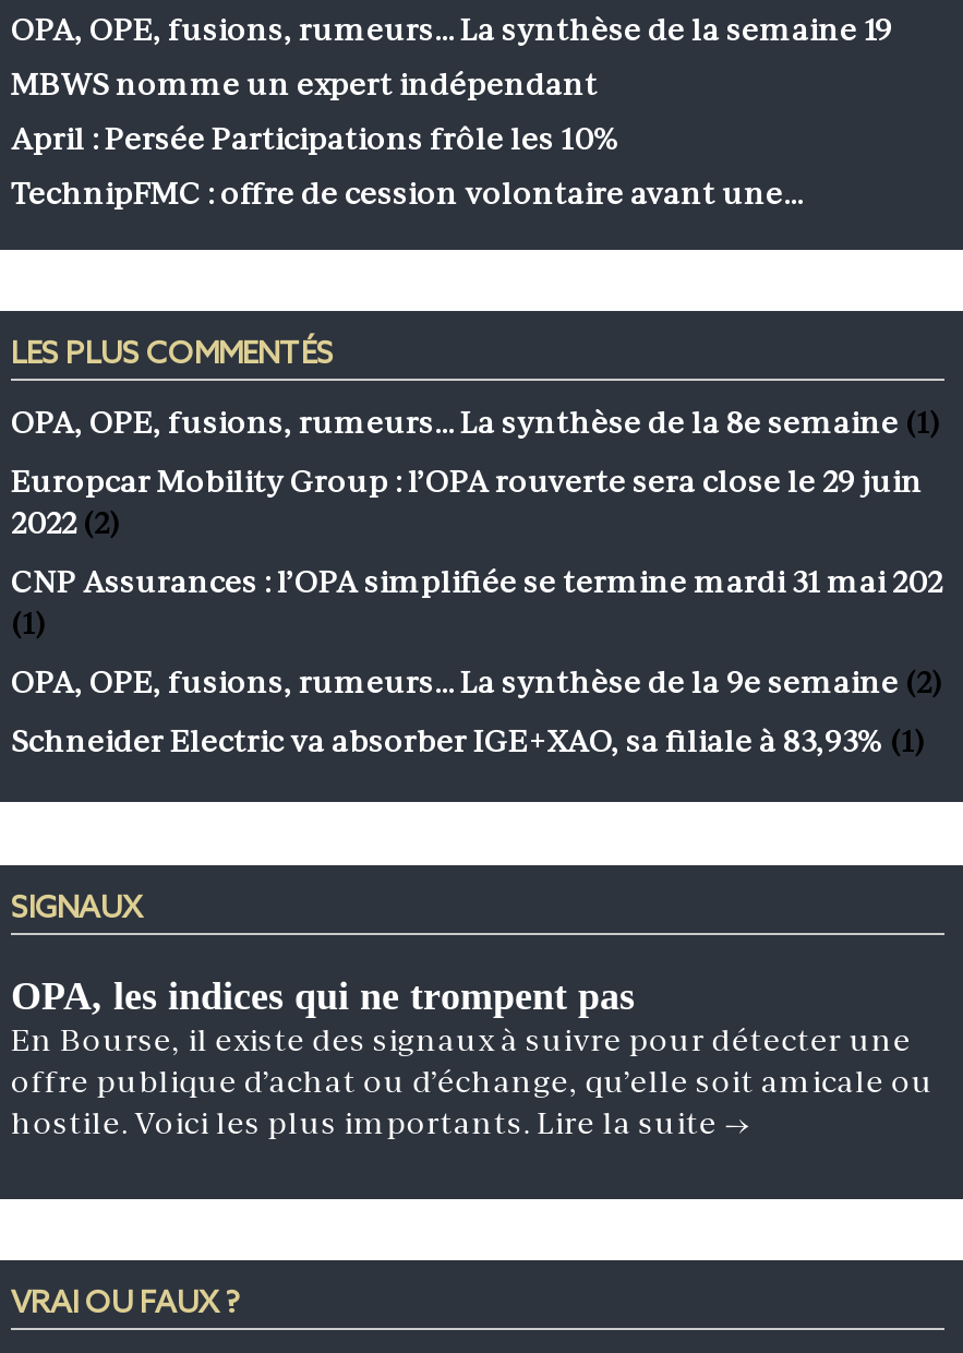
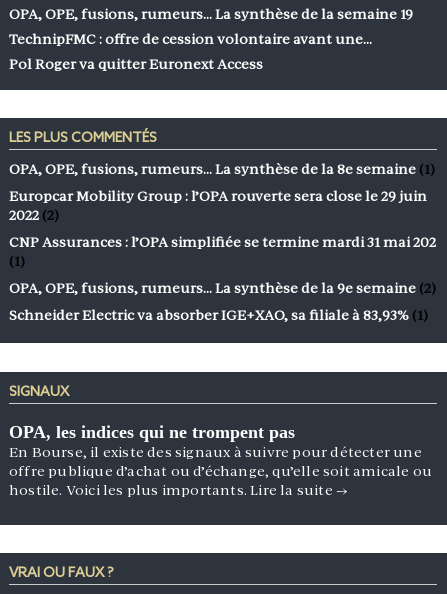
- MBWS nomme un expert indépendant
- April : Persée Participations frôle les 10%

moved up: TechnipFMC : offre de cession volontaire avant une…

+ Pol Roger va quitter Euronext Access
